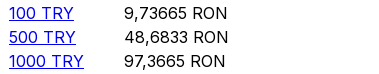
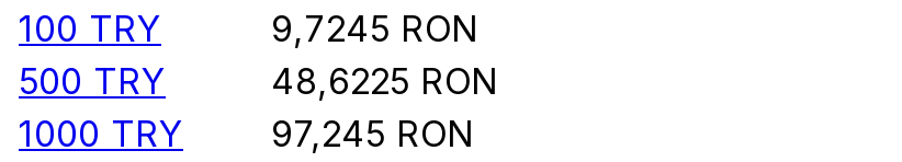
- 9,73665 RON
+ 9,7245 RON

- 48,6833 RON
+ 48,6225 RON

- 1000 TRY 97,3665 RON
+ 1000 TRY 97,245 RON
